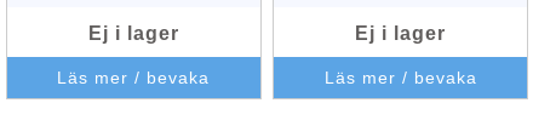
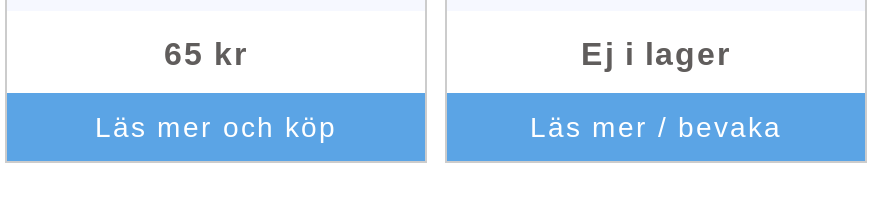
- Ej i lager
- Läs mer / bevaka

+ 65 kr
+ Läs mer och köp
